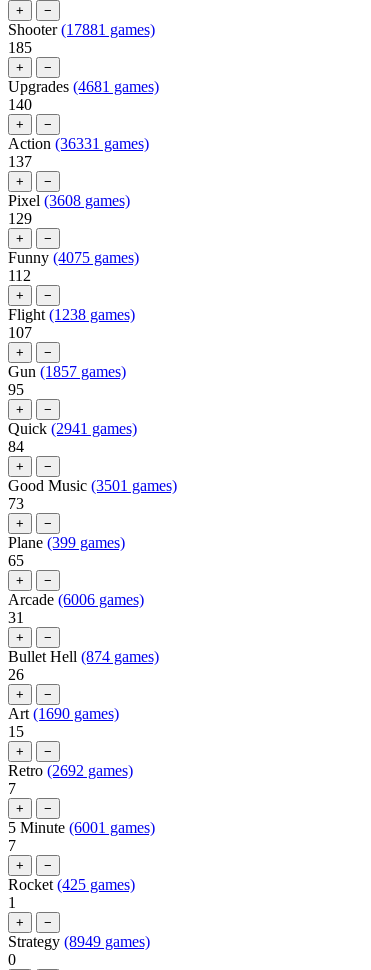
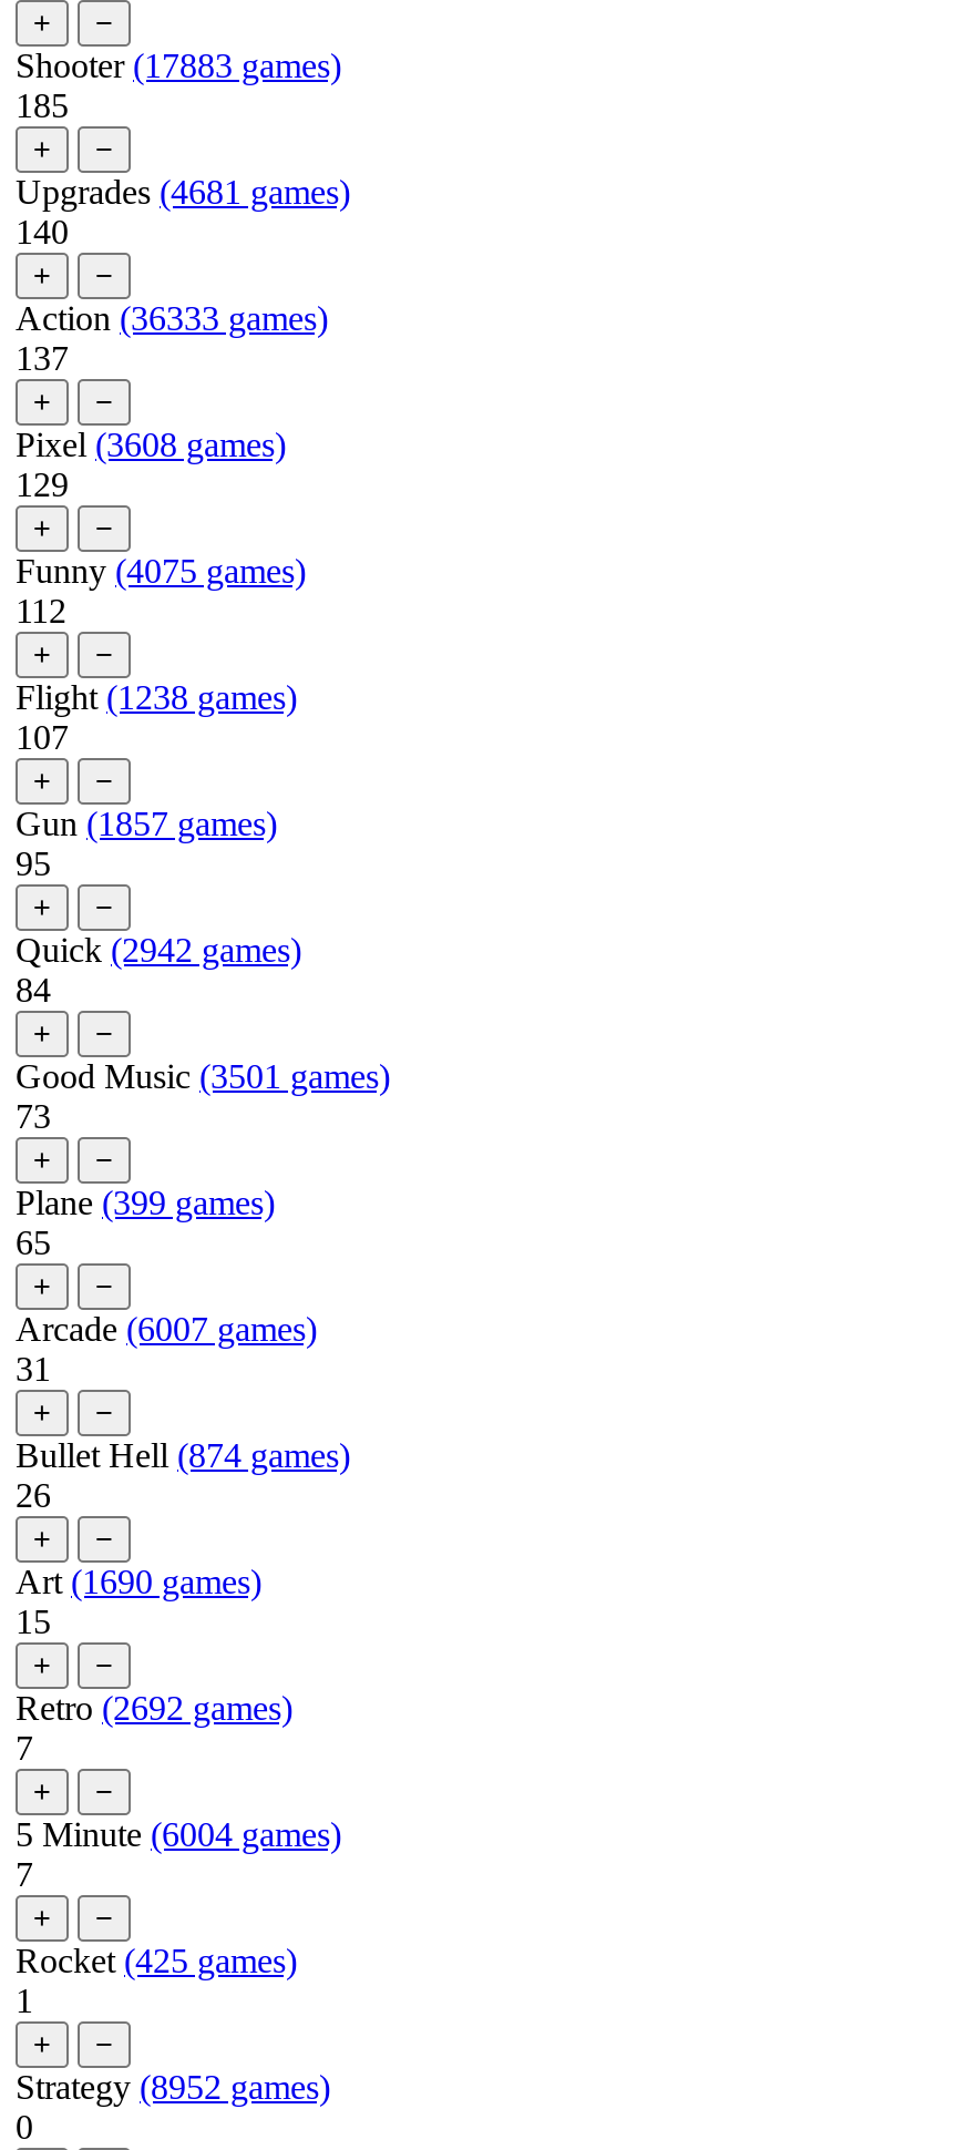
- Shooter (17881 games)
+ Shooter (17883 games)

- Action (36331 games)
+ Action (36333 games)

- Quick (2941 games)
+ Quick (2942 games)

- Arcade (6006 games)
+ Arcade (6007 games)

- 5 Minute (6001 games)
+ 5 Minute (6004 games)

- Strategy (8949 games)
+ Strategy (8952 games)
